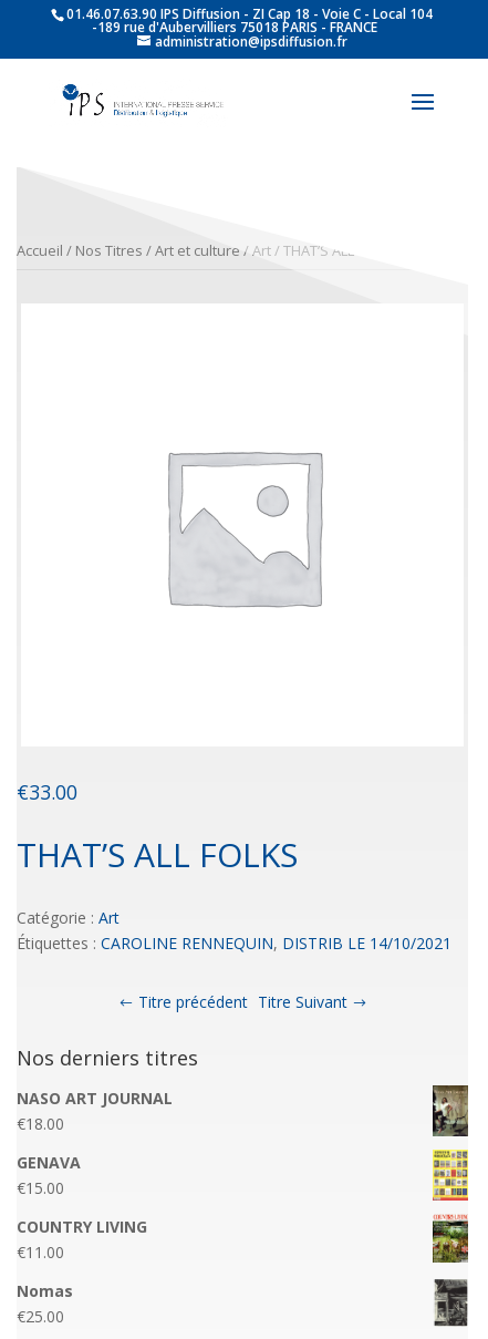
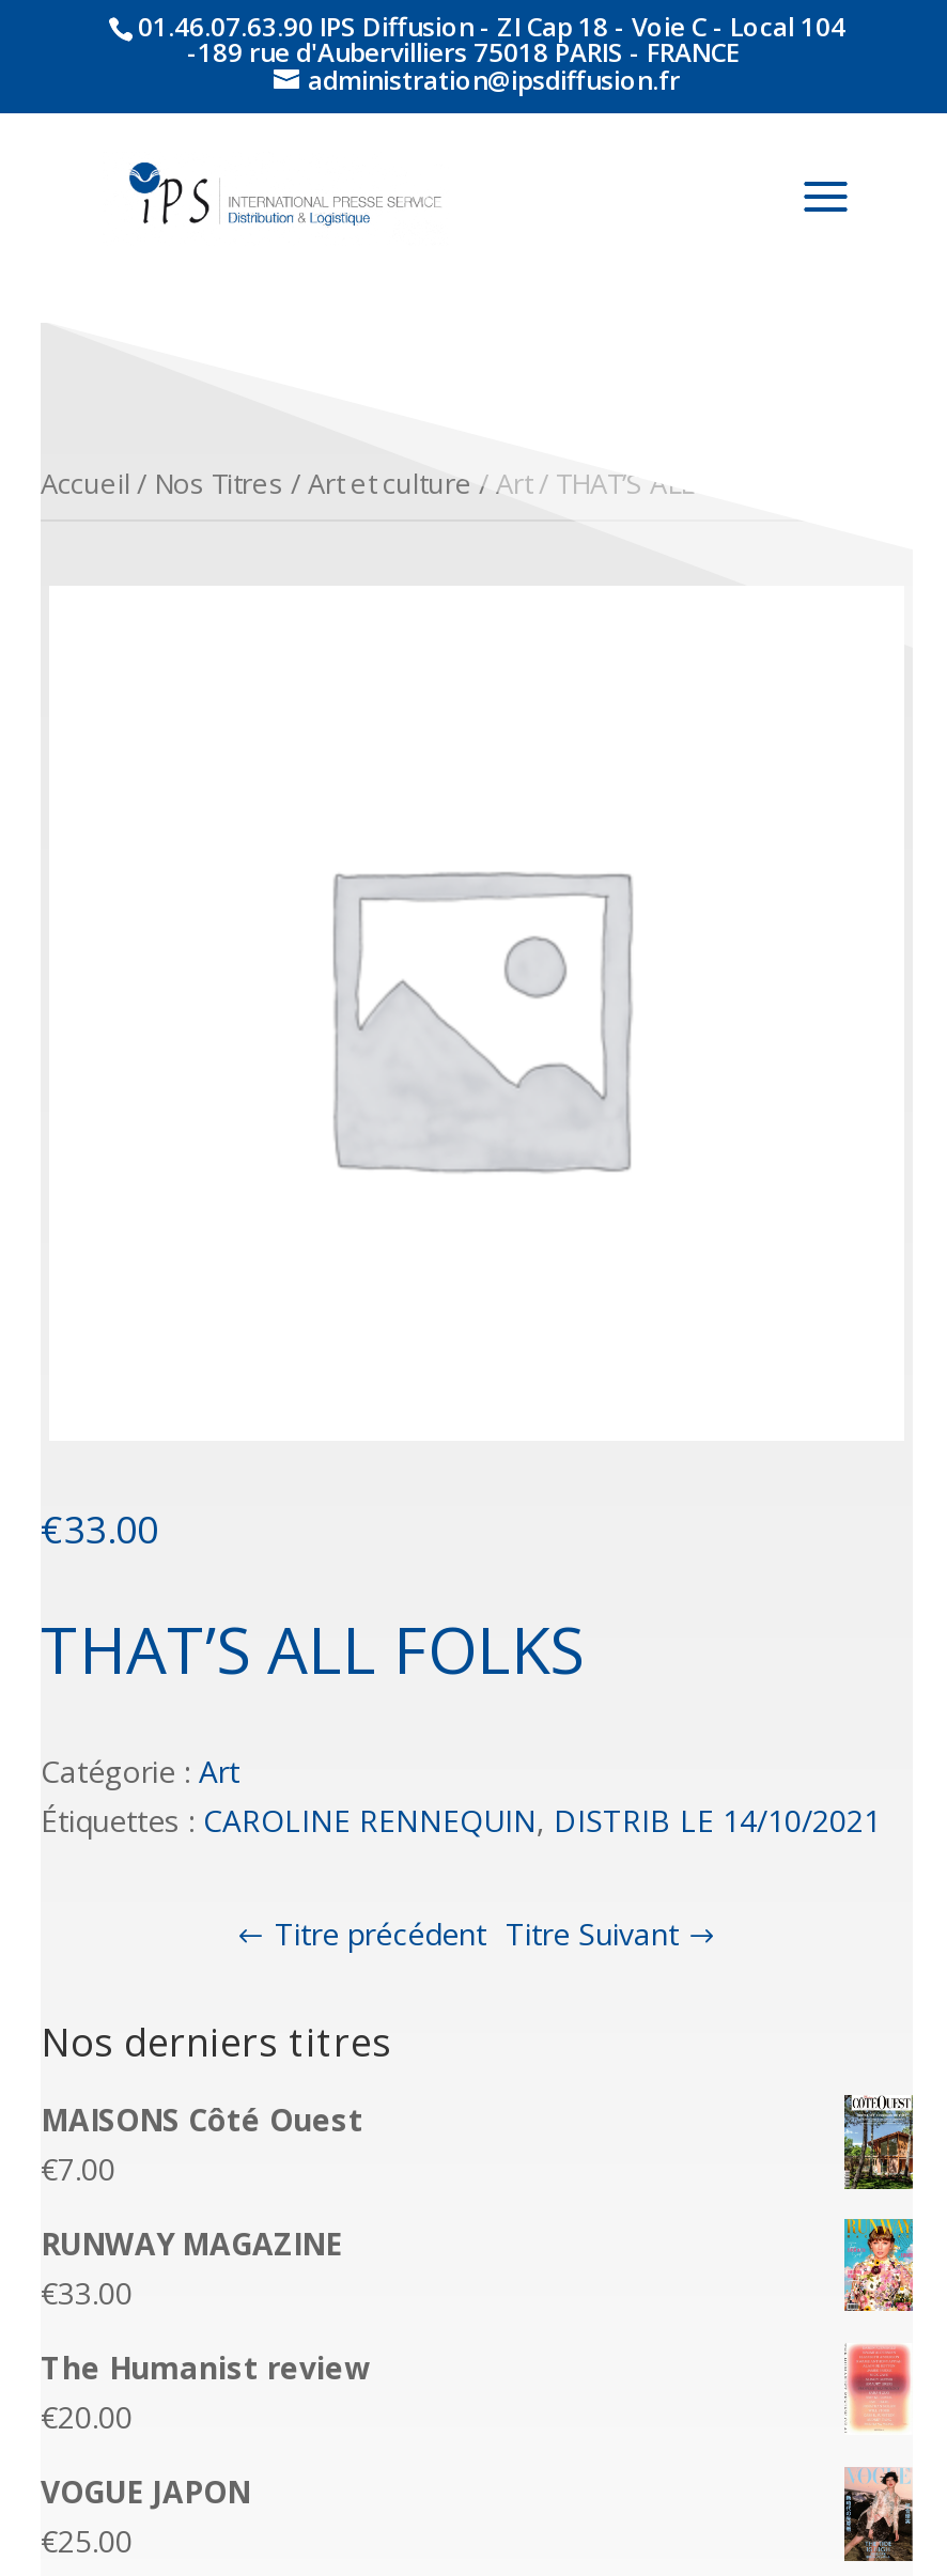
- NASO ART JOURNAL
- €18.00
+ MAISONS Côté Ouest
+ €7.00

- [image]
+ [image]

- GENAVA
- €15.00
+ RUNWAY MAGAZINE
+ €33.00

- [image]
+ [image]

- COUNTRY LIVING
- €11.00
+ The Humanist review
+ €20.00

- [image]
+ [image]

- Nomas
+ VOGUE JAPON

- [image]
+ [image]
